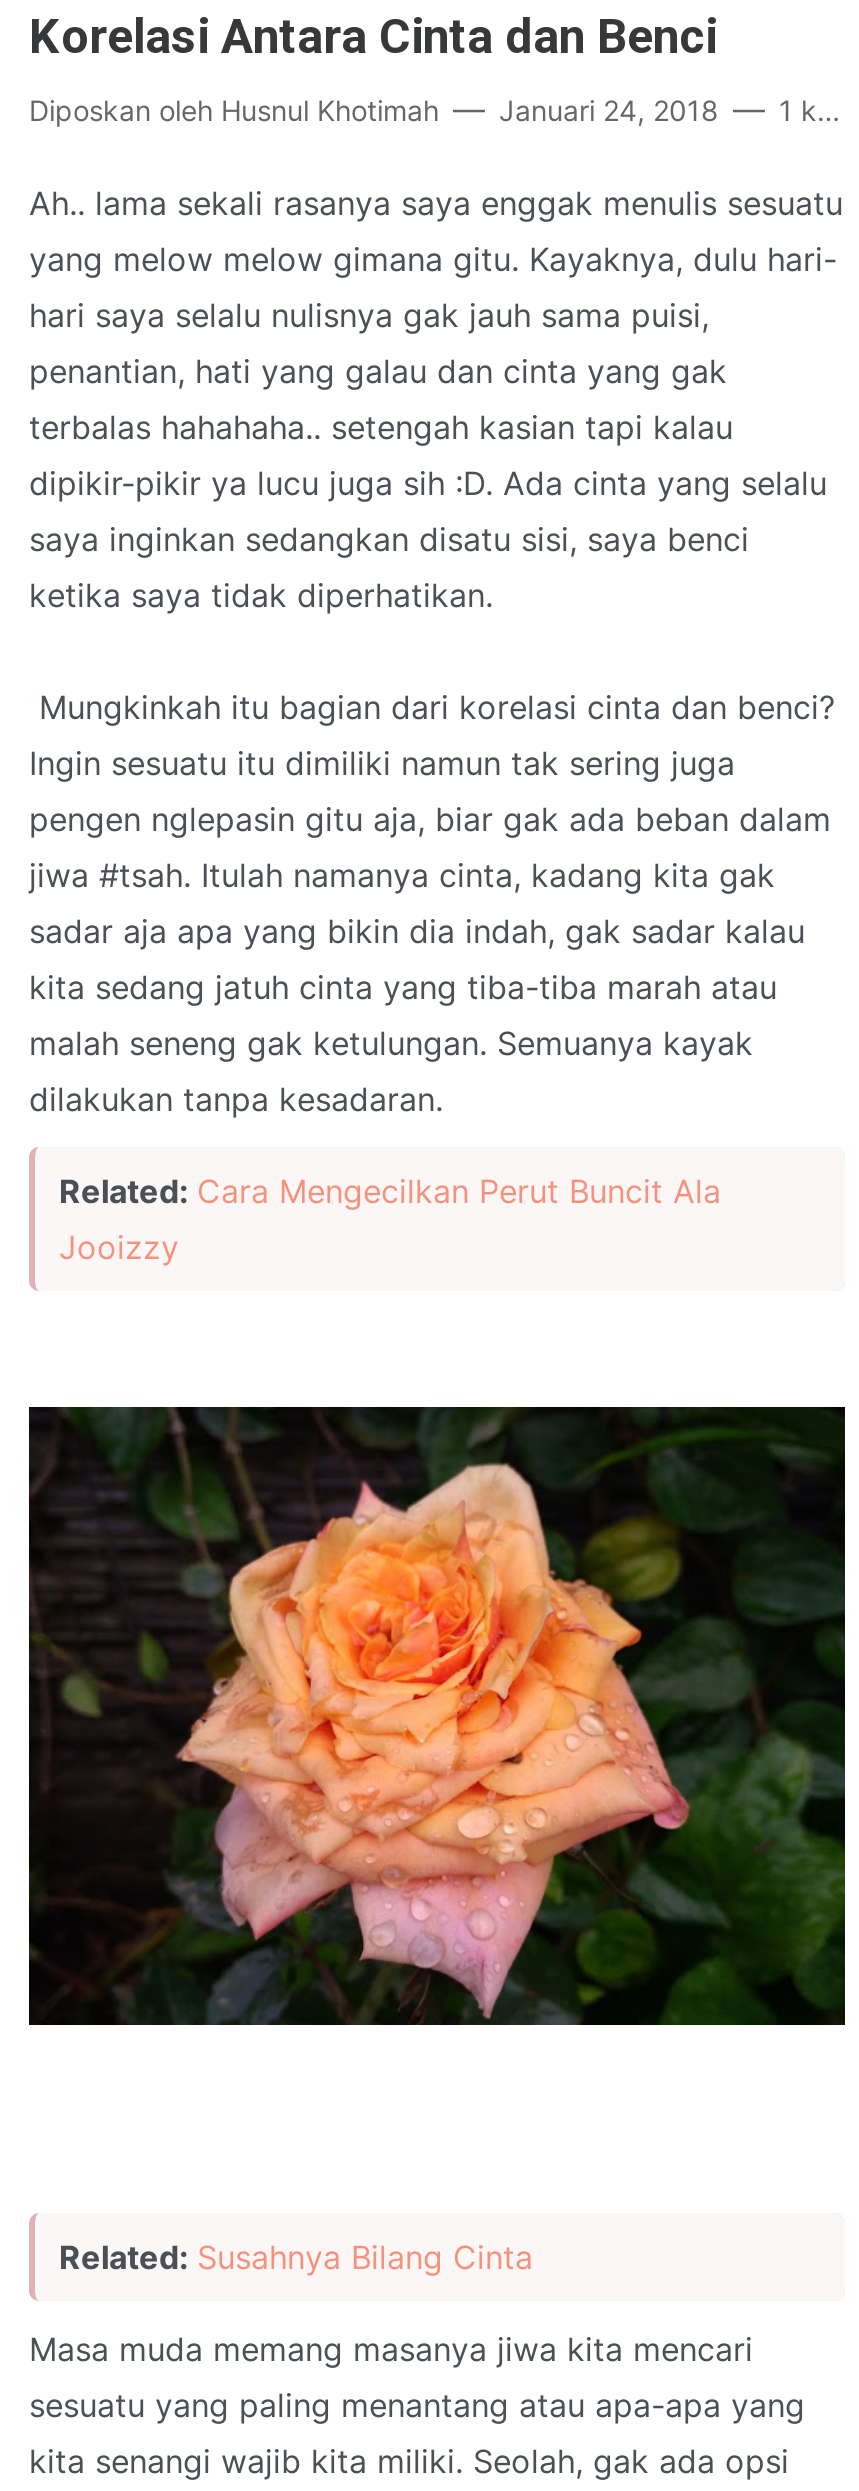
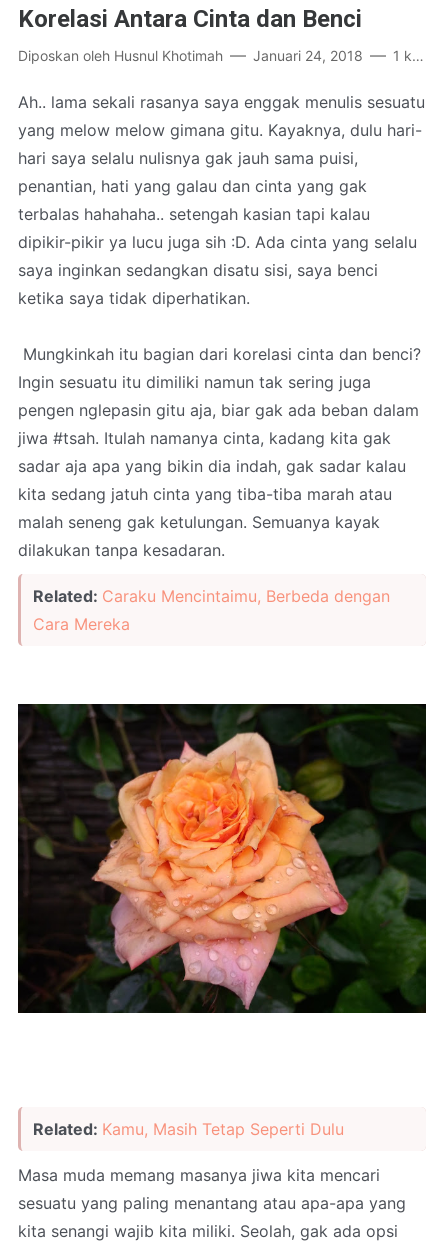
- Related: Cara Mengecilkan Perut Buncit Ala
- Jooizzy
+ Related: Caraku Mencintaimu, Berbeda dengan
+ Cara Mereka

- Related: Susahnya Bilang Cinta
+ Related: Kamu, Masih Tetap Seperti Dulu
